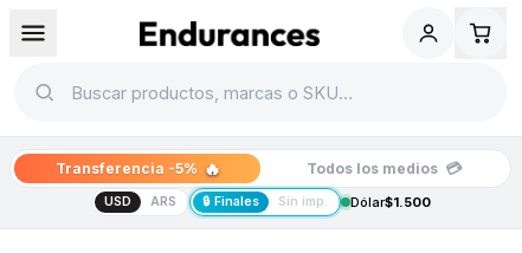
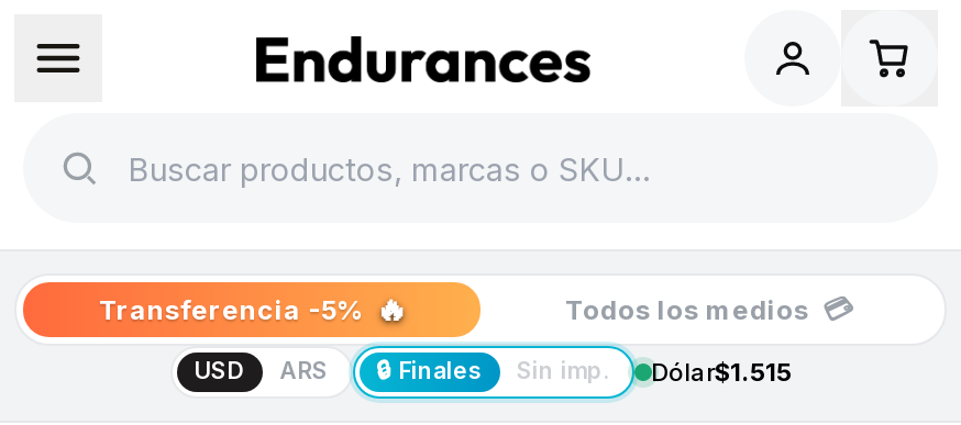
- Dólar $1.500
+ Dólar $1.515
